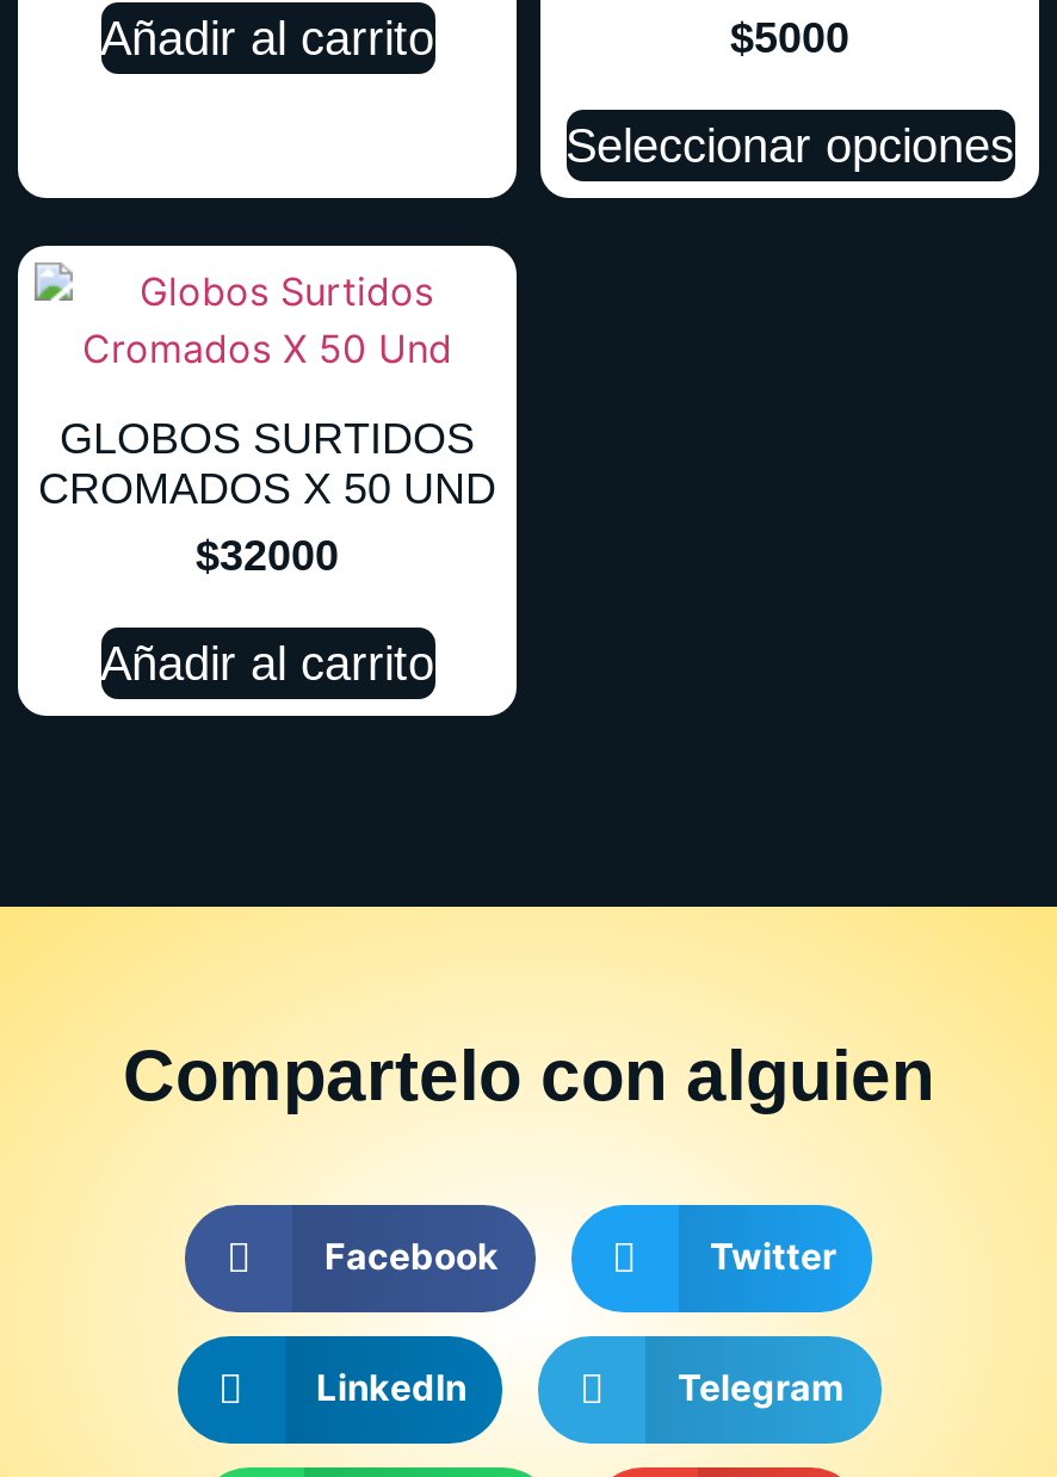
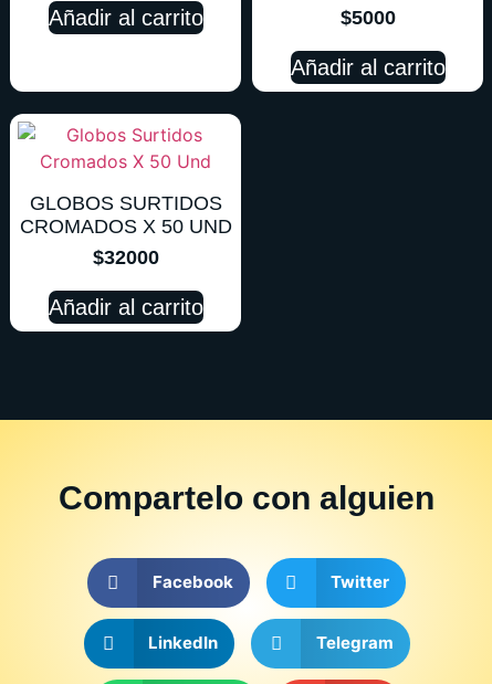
- Seleccionar opciones
+ Añadir al carrito
